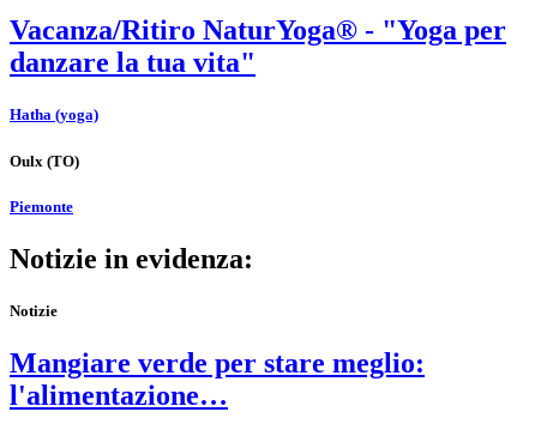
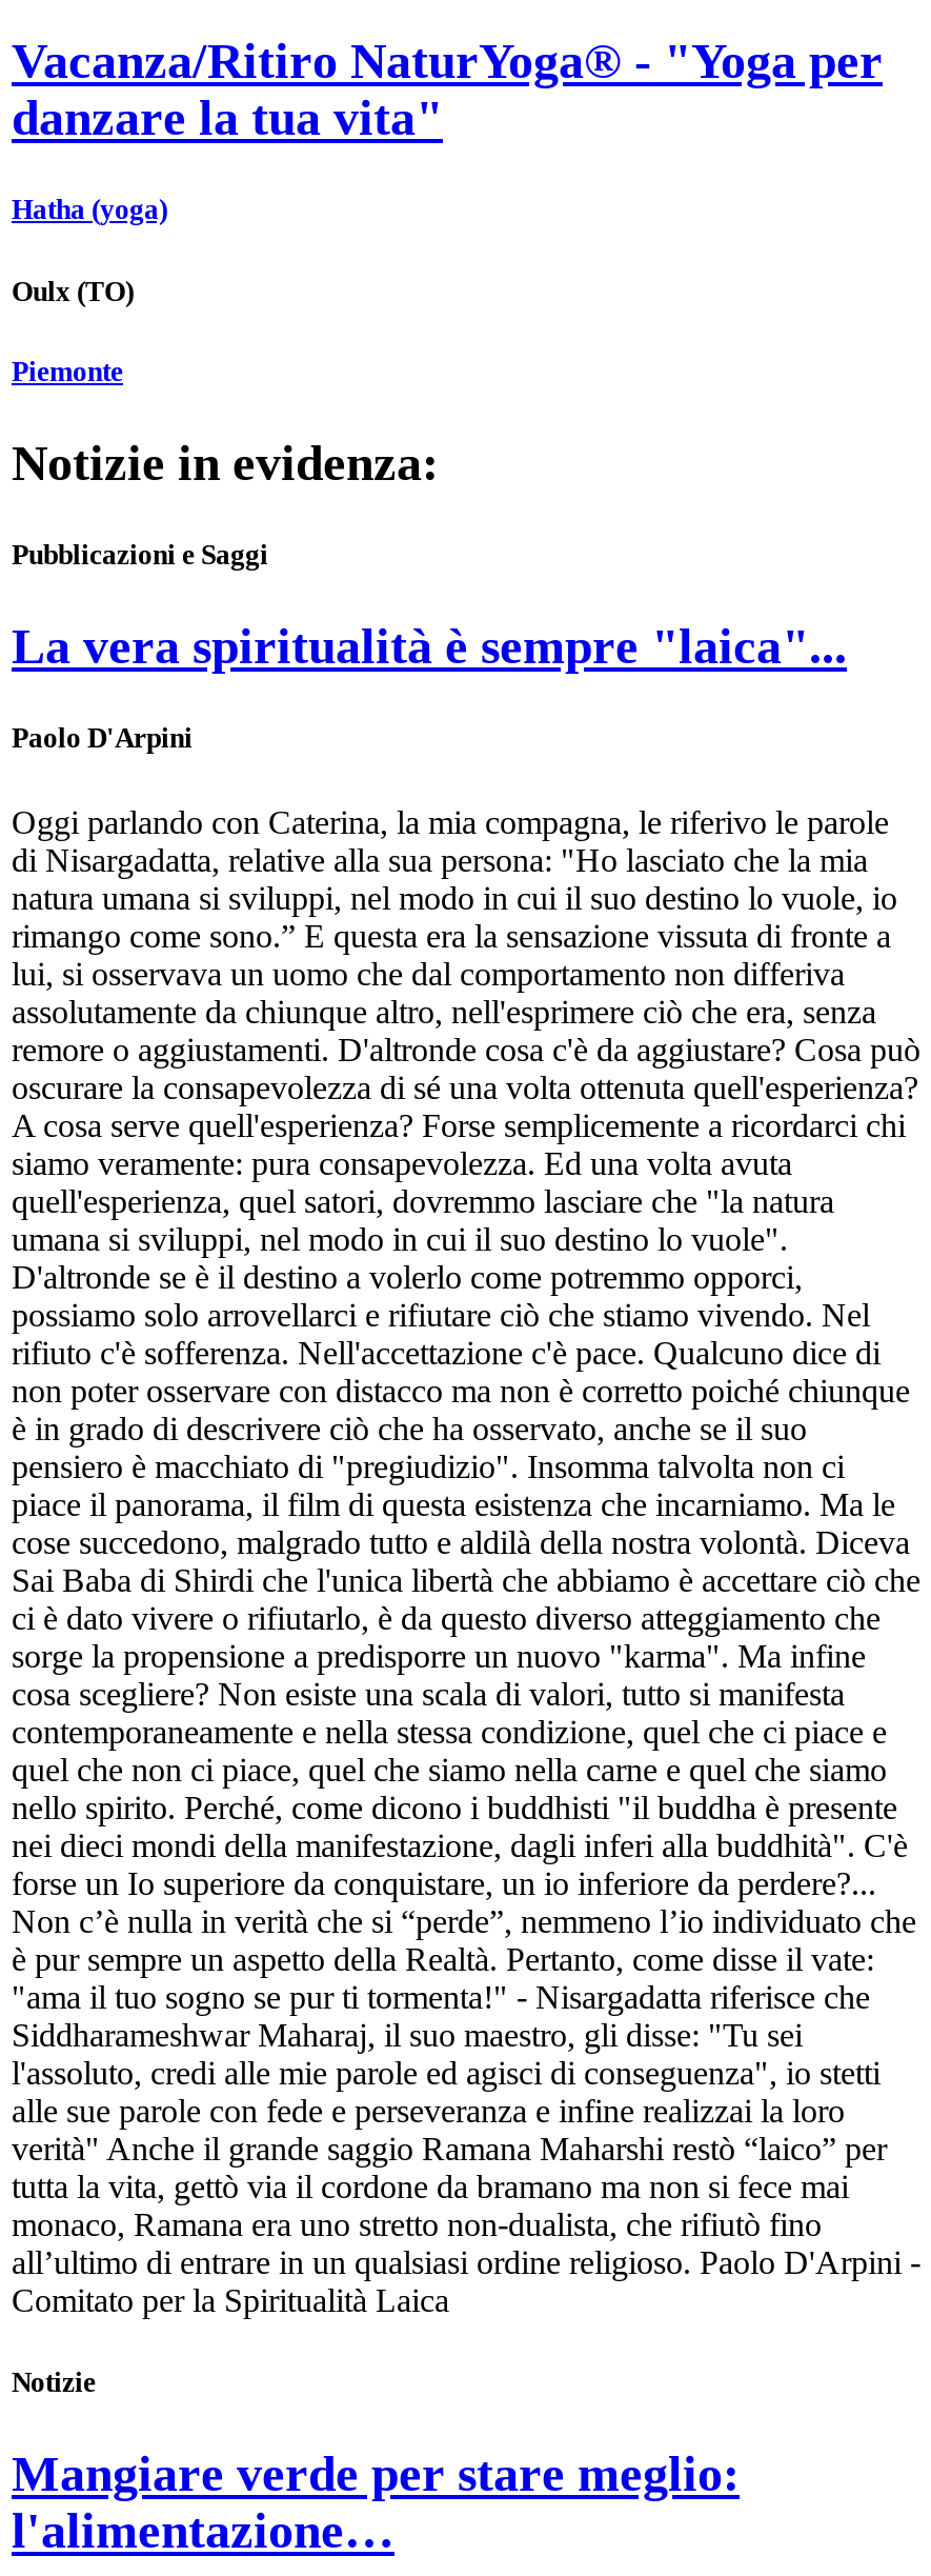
+ Pubblicazioni e Saggi
+ La vera spiritualità è sempre "laica"...
+ Paolo D'Arpini
+ Oggi parlando con Caterina, la mia compagna, le riferivo le parole
+ di Nisargadatta, relative alla sua persona: "Ho lasciato che la mia
+ natura umana si sviluppi, nel modo in cui il suo destino lo vuole, io
+ rimango come sono.” E questa era la sensazione vissuta di fronte a
+ lui, si osservava un uomo che dal comportamento non differiva
+ assolutamente da chiunque altro, nell'esprimere ciò che era, senza
+ remore o aggiustamenti. D'altronde cosa c'è da aggiustare? Cosa può
+ oscurare la consapevolezza di sé una volta ottenuta quell'esperienza?
+ A cosa serve quell'esperienza? Forse semplicemente a ricordarci chi
+ siamo veramente: pura consapevolezza. Ed una volta avuta
+ quell'esperienza, quel satori, dovremmo lasciare che "la natura
+ umana si sviluppi, nel modo in cui il suo destino lo vuole".
+ D'altronde se è il destino a volerlo come potremmo opporci,
+ possiamo solo arrovellarci e rifiutare ciò che stiamo vivendo. Nel
+ rifiuto c'è sofferenza. Nell'accettazione c'è pace. Qualcuno dice di
+ non poter osservare con distacco ma non è corretto poiché chiunque
+ è in grado di descrivere ciò che ha osservato, anche se il suo
+ pensiero è macchiato di "pregiudizio". Insomma talvolta non ci
+ piace il panorama, il film di questa esistenza che incarniamo. Ma le
+ cose succedono, malgrado tutto e aldilà della nostra volontà. Diceva
+ Sai Baba di Shirdi che l'unica libertà che abbiamo è accettare ciò che
+ ci è dato vivere o rifiutarlo, è da questo diverso atteggiamento che
+ sorge la propensione a predisporre un nuovo "karma". Ma infine
+ cosa scegliere? Non esiste una scala di valori, tutto si manifesta
+ contemporaneamente e nella stessa condizione, quel che ci piace e
+ quel che non ci piace, quel che siamo nella carne e quel che siamo
+ nello spirito. Perché, come dicono i buddhisti "il buddha è presente
+ nei dieci mondi della manifestazione, dagli inferi alla buddhità". C'è
+ forse un Io superiore da conquistare, un io inferiore da perdere?...
+ Non c’è nulla in verità che si “perde”, nemmeno l’io individuato che
+ è pur sempre un aspetto della Realtà. Pertanto, come disse il vate:
+ "ama il tuo sogno se pur ti tormenta!" - Nisargadatta riferisce che
+ Siddharameshwar Maharaj, il suo maestro, gli disse: "Tu sei
+ l'assoluto, credi alle mie parole ed agisci di conseguenza", io stetti
+ alle sue parole con fede e perseveranza e infine realizzai la loro
+ verità" Anche il grande saggio Ramana Maharshi restò “laico” per
+ tutta la vita, gettò via il cordone da bramano ma non si fece mai
+ monaco, Ramana era uno stretto non-dualista, che rifiutò fino
+ all’ultimo di entrare in un qualsiasi ordine religioso. Paolo D'Arpini -
+ Comitato per la Spiritualità Laica
